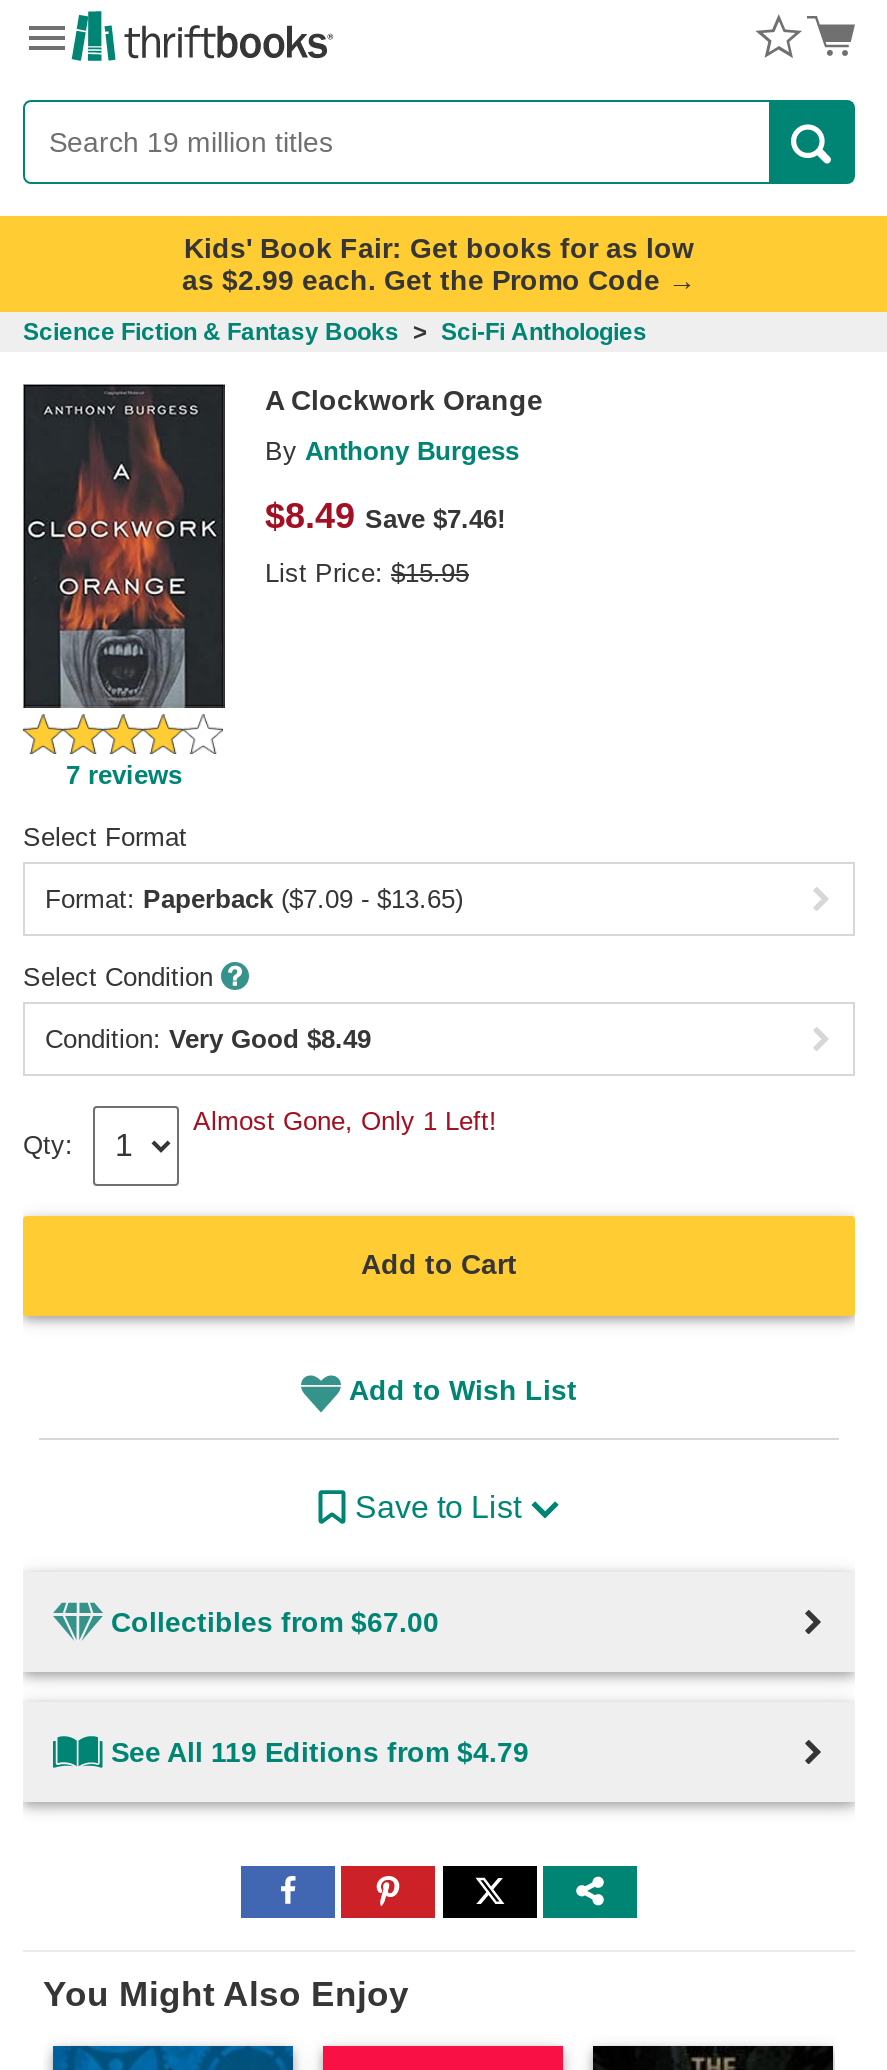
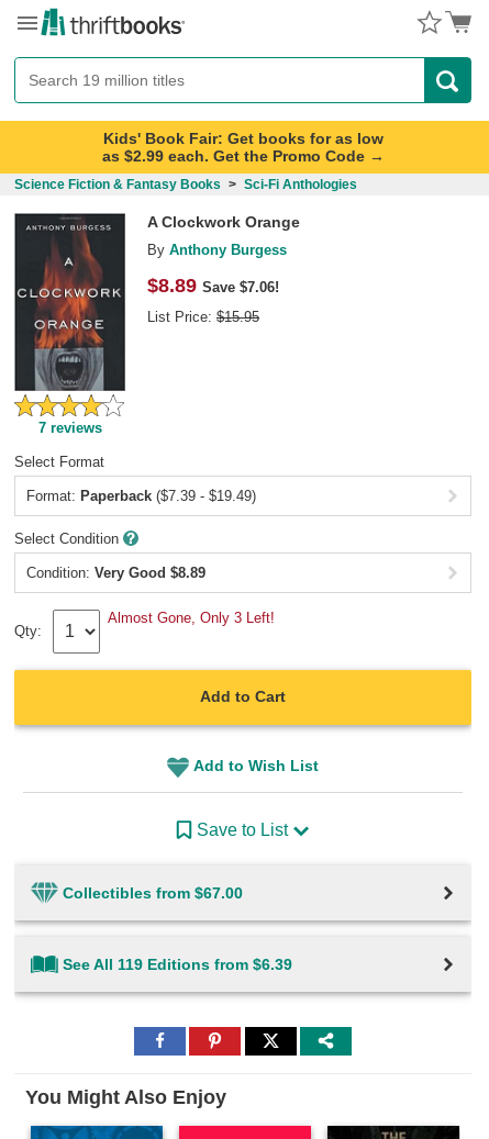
- $8.49 Save $7.46!
+ $8.89 Save $7.06!

- Format: Paperback ($7.09 - $13.65)
+ Format: Paperback ($7.39 - $19.49)

- Condition: Very Good $8.49
+ Condition: Very Good $8.89

- Almost Gone, Only 1 Left!
+ Almost Gone, Only 3 Left!

- See All 119 Editions from $4.79
+ See All 119 Editions from $6.39
